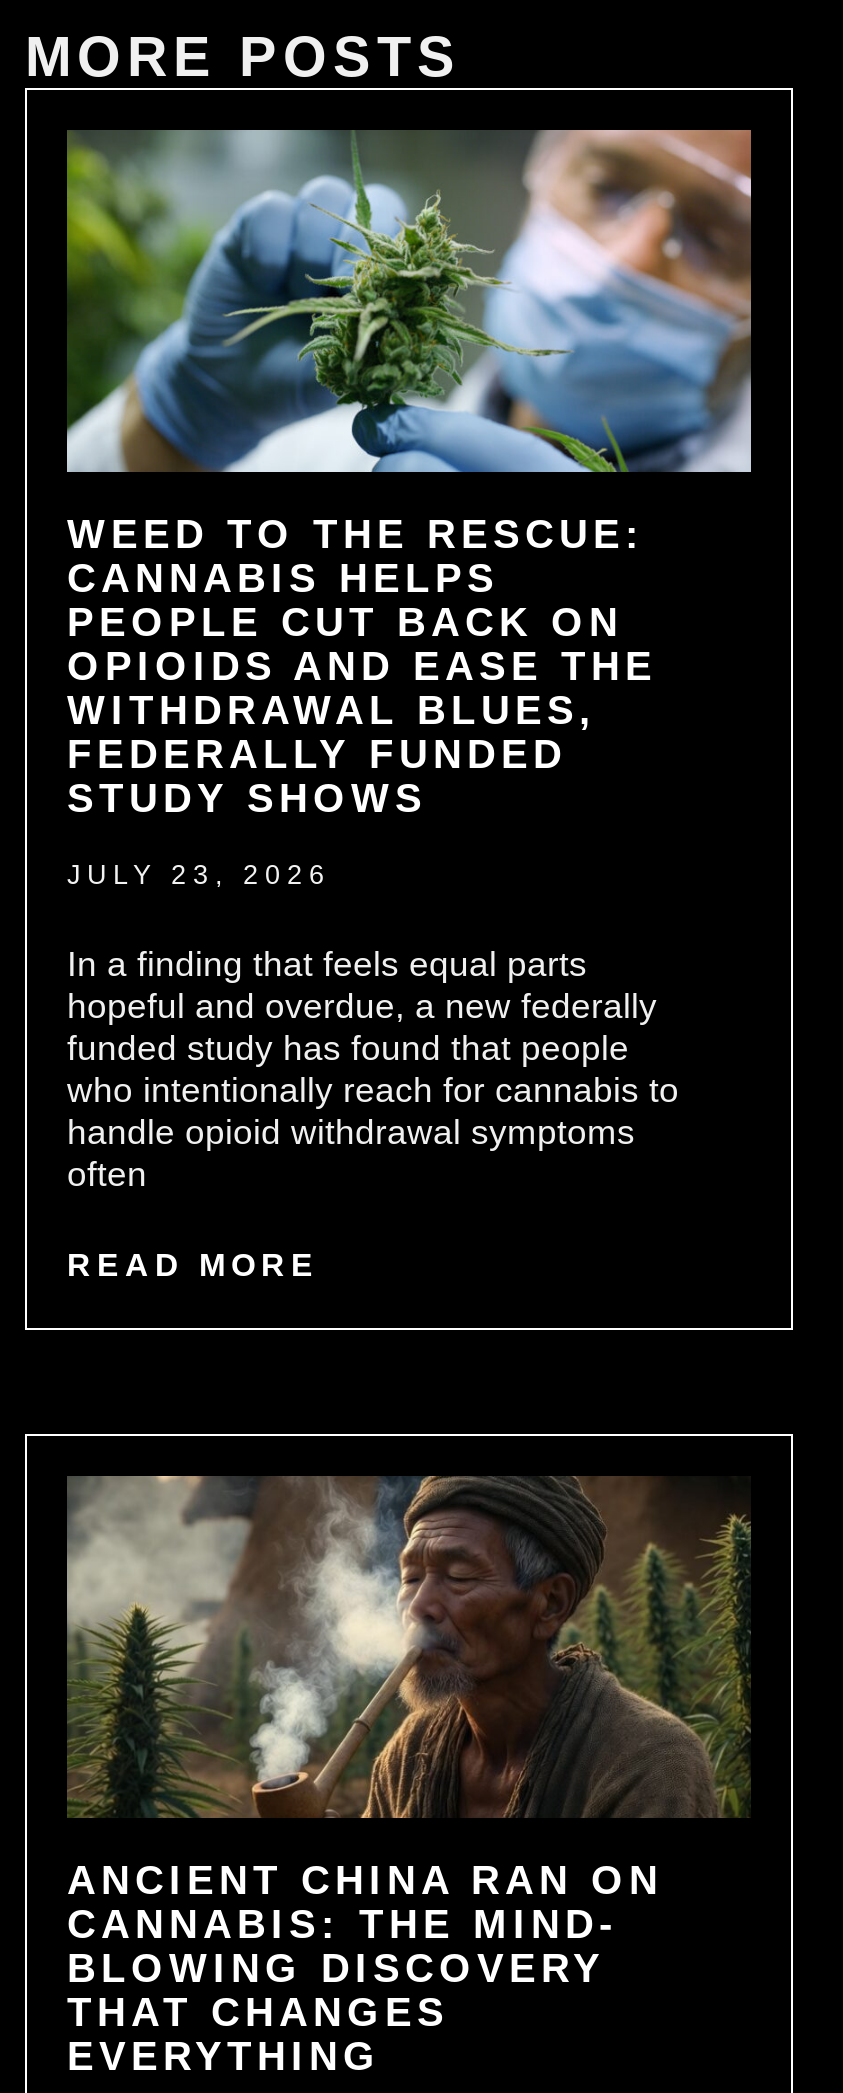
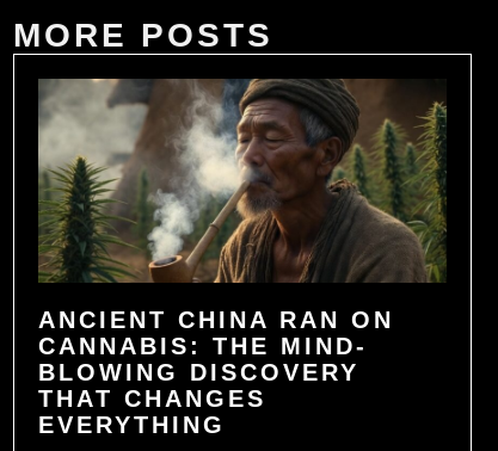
- [image]
- WEED TO THE RESCUE:
- CANNABIS HELPS
- PEOPLE CUT BACK ON
- OPIOIDS AND EASE THE
- WITHDRAWAL BLUES,
- FEDERALLY FUNDED
- STUDY SHOWS
- JULY 23, 2026
- In a finding that feels equal parts
- hopeful and overdue, a new federally
- funded study has found that people
- who intentionally reach for cannabis to
- handle opioid withdrawal symptoms
- often
- READ MORE
